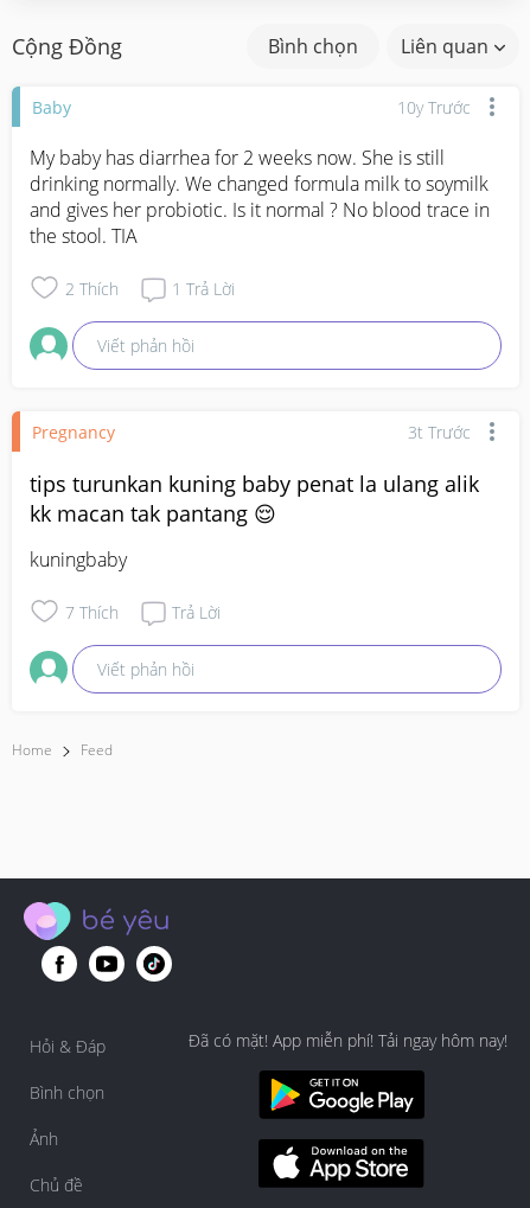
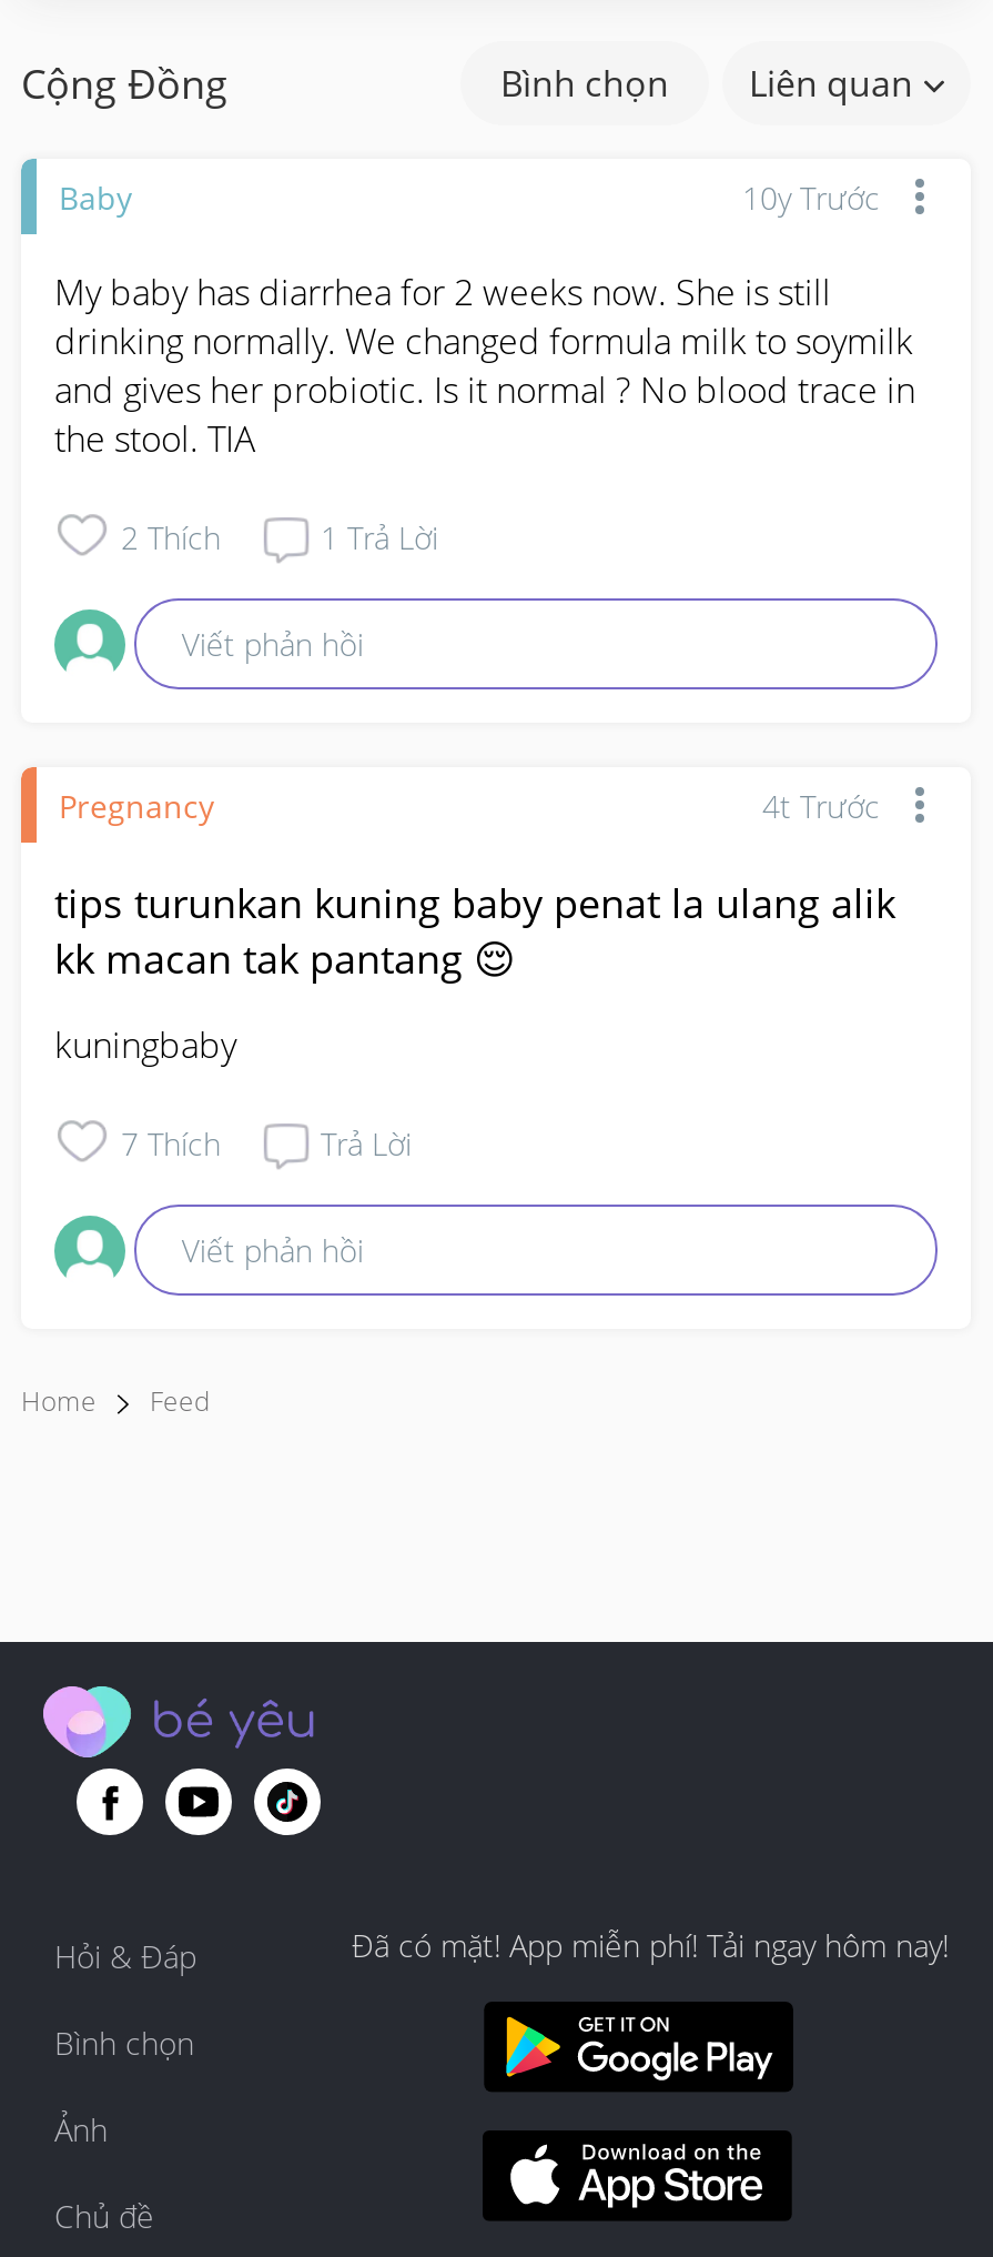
- 3t Trước
+ 4t Trước
